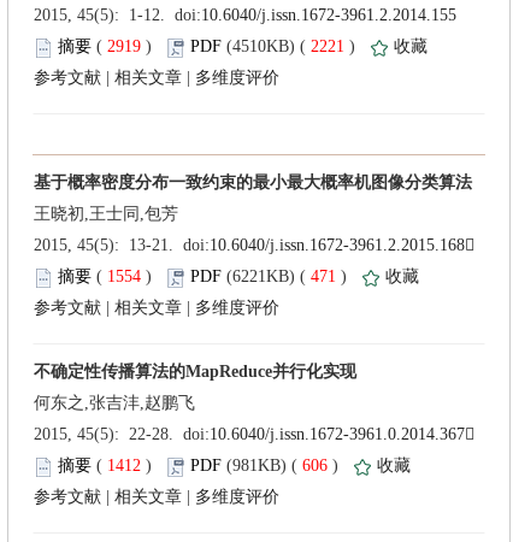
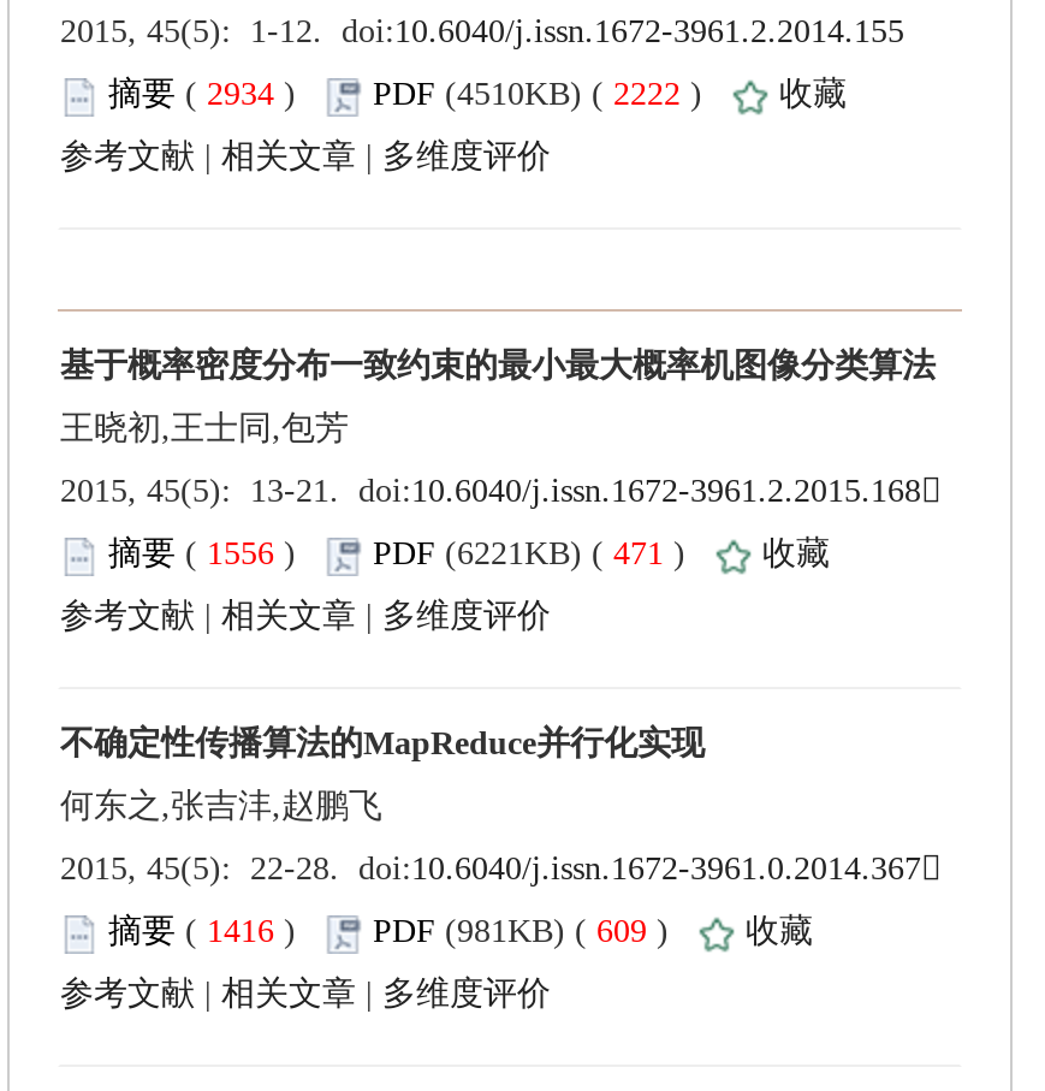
- 2221)
+ 2222)

- 606)
+ 609)
